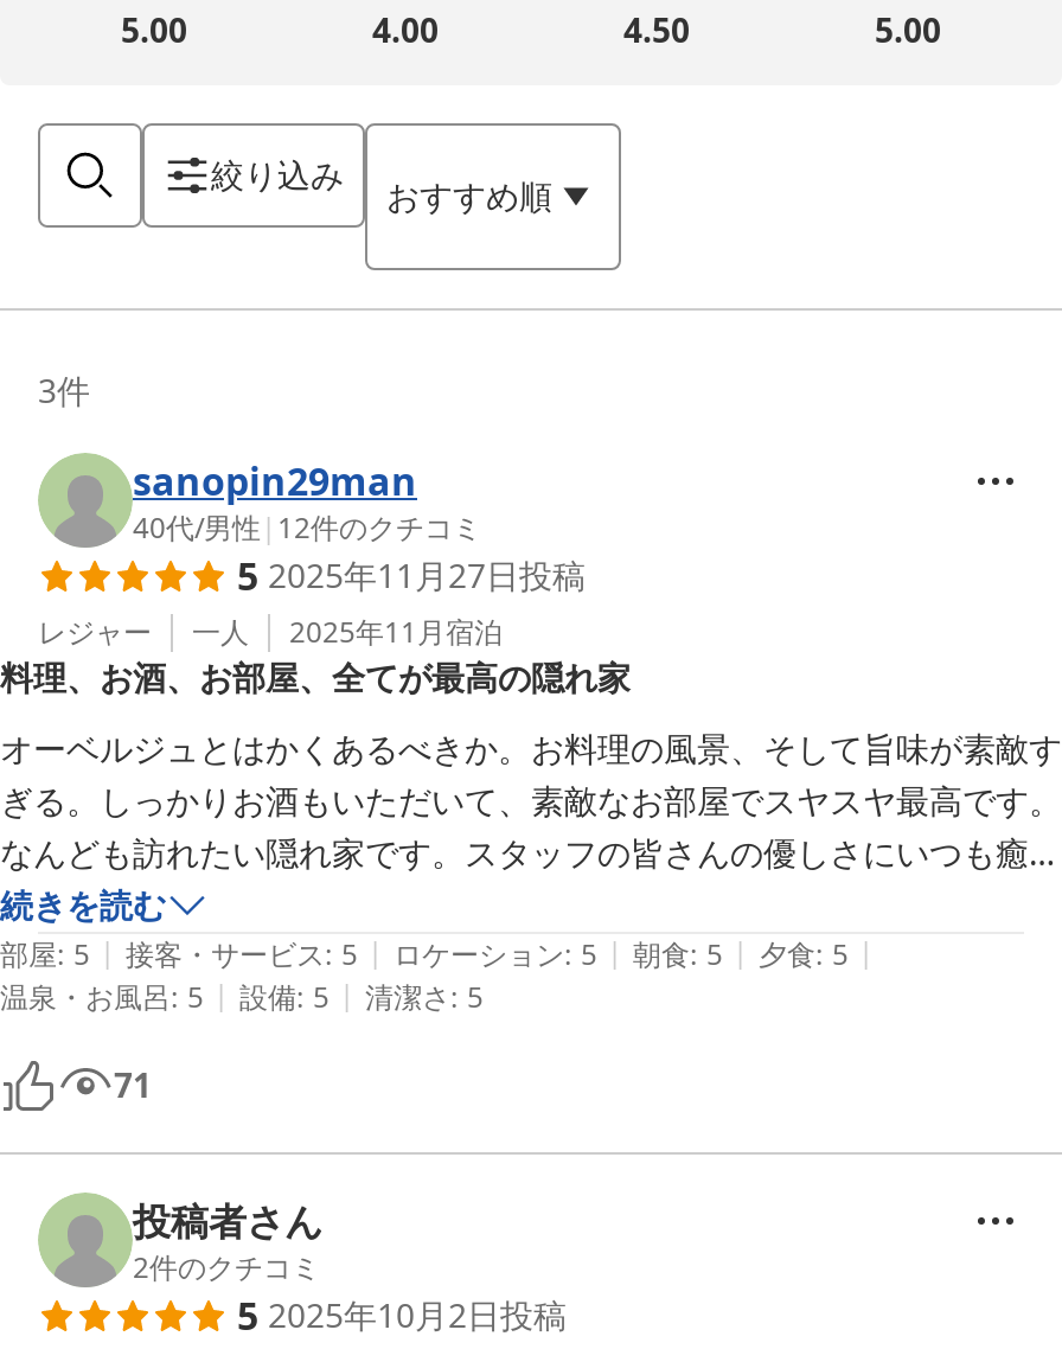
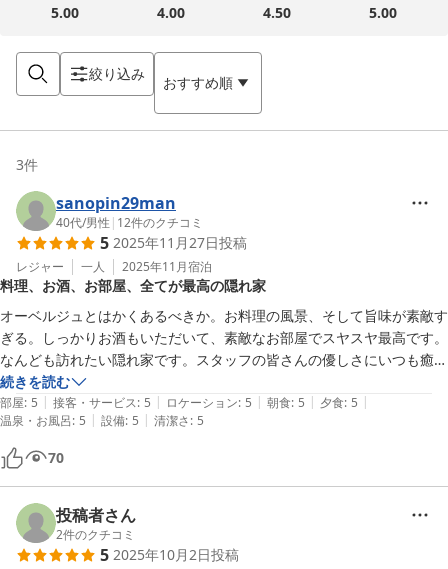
- 71
+ 70
